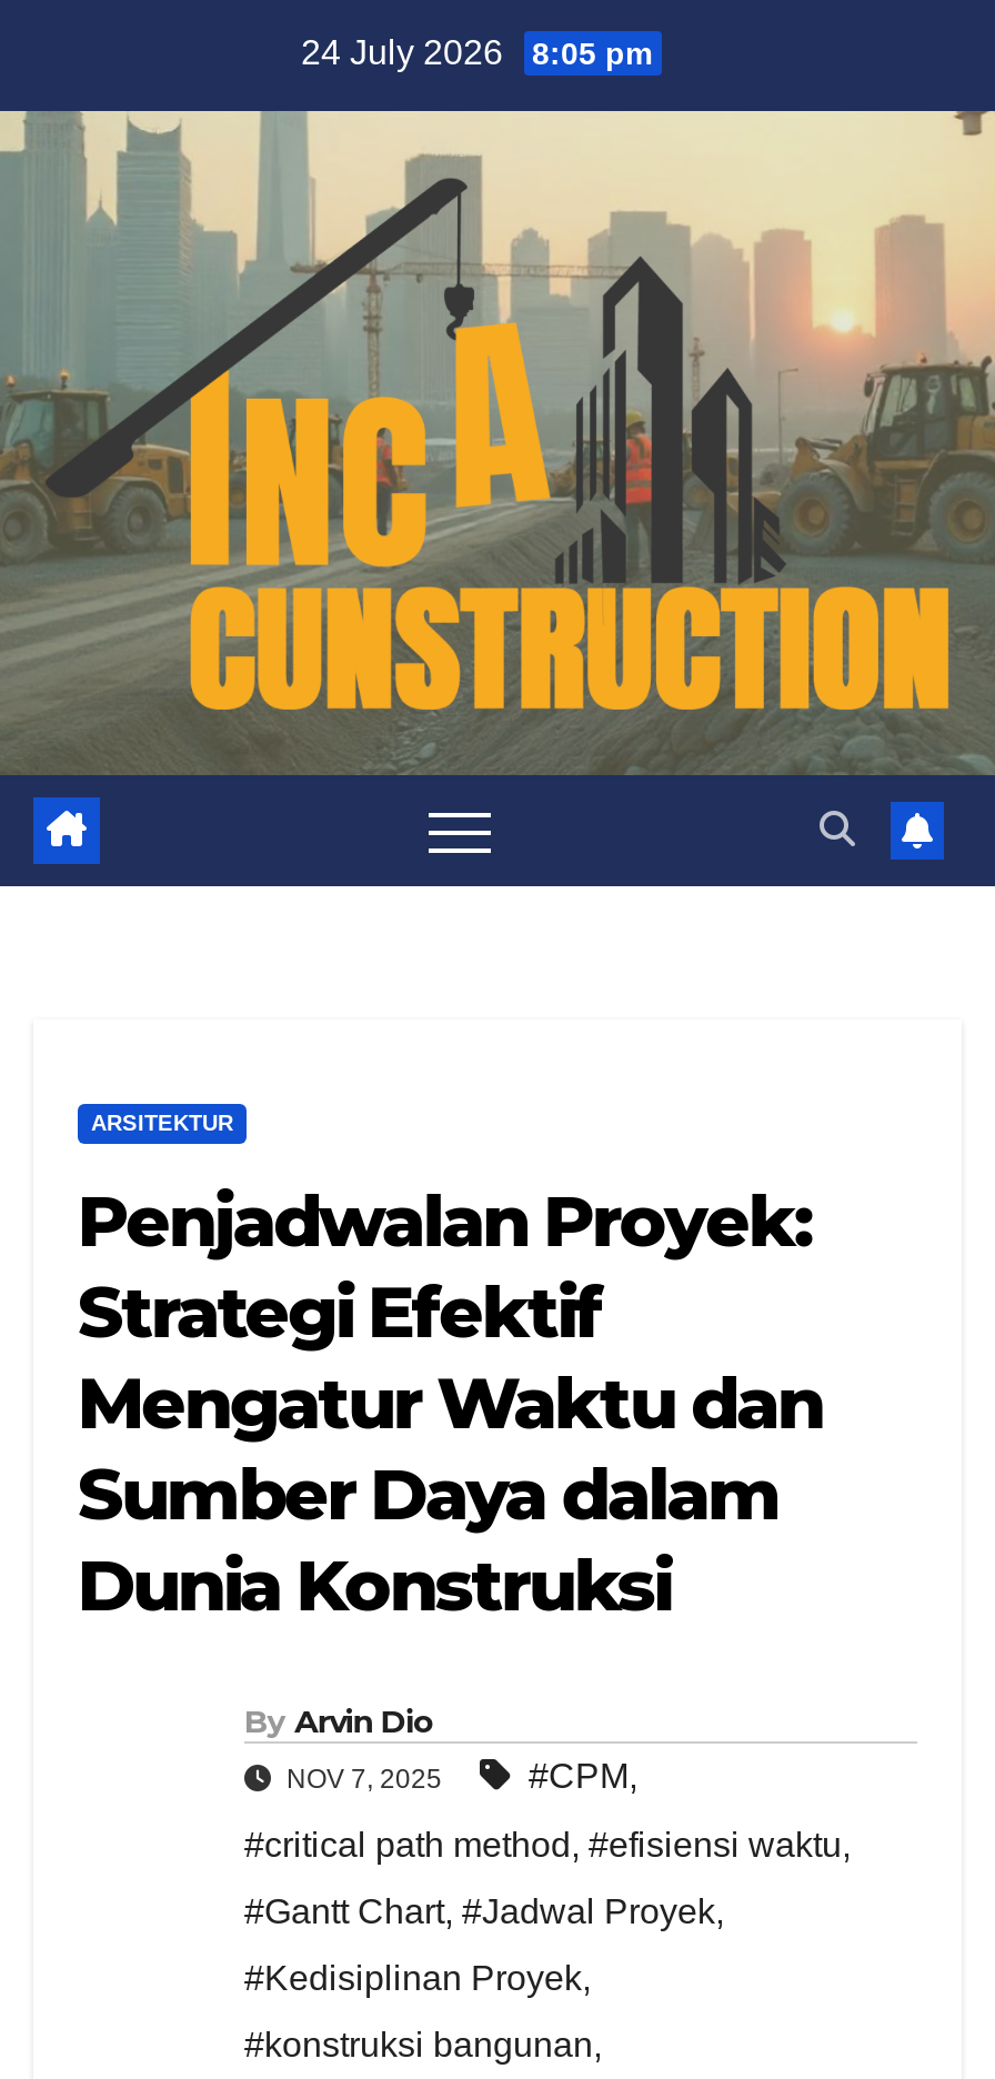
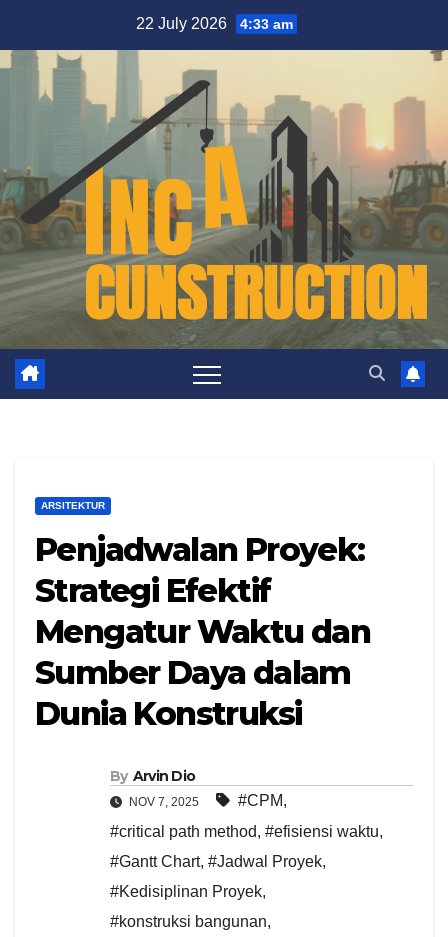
- 24 July 2026 8:05 pm
+ 22 July 2026 4:33 am
